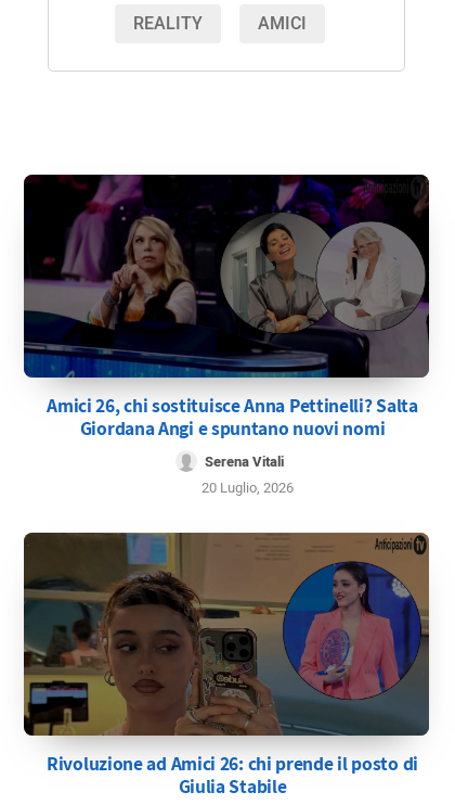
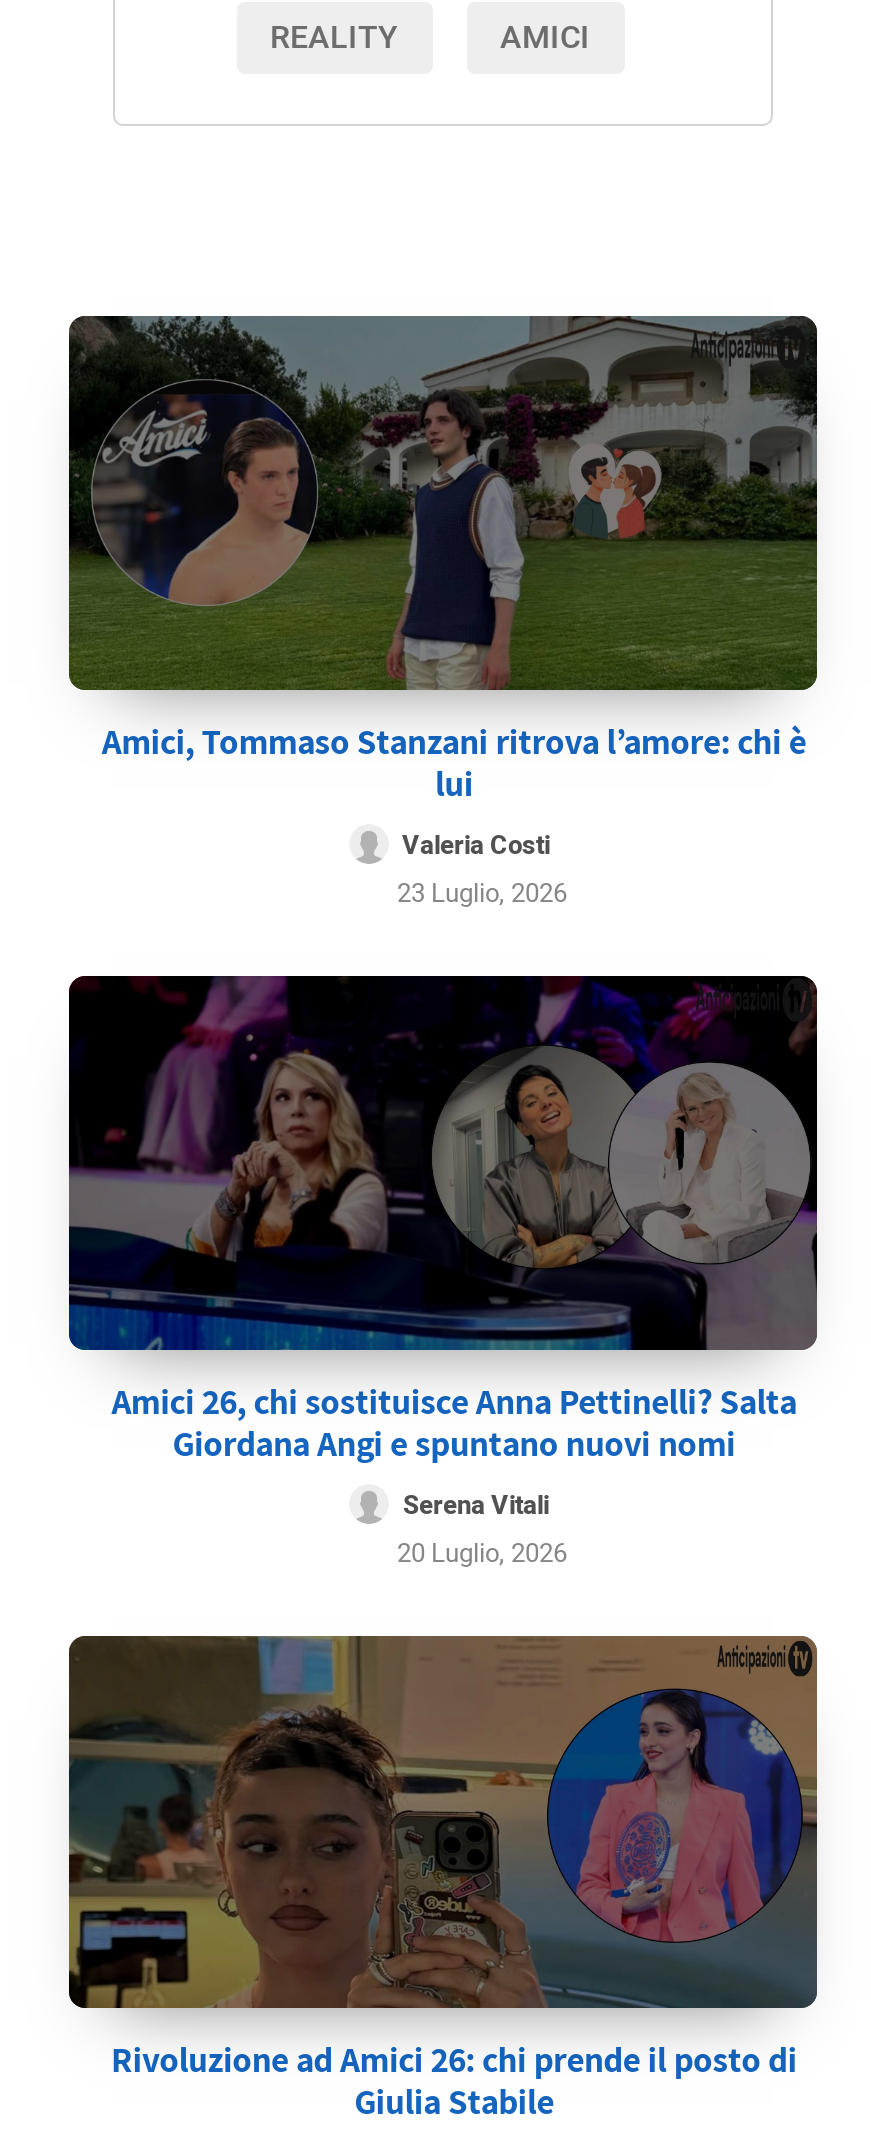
+ [image]
+ Amici, Tommaso Stanzani ritrova l’amore: chi è
+ lui
+ Valeria Costi
+ 23 Luglio, 2026
